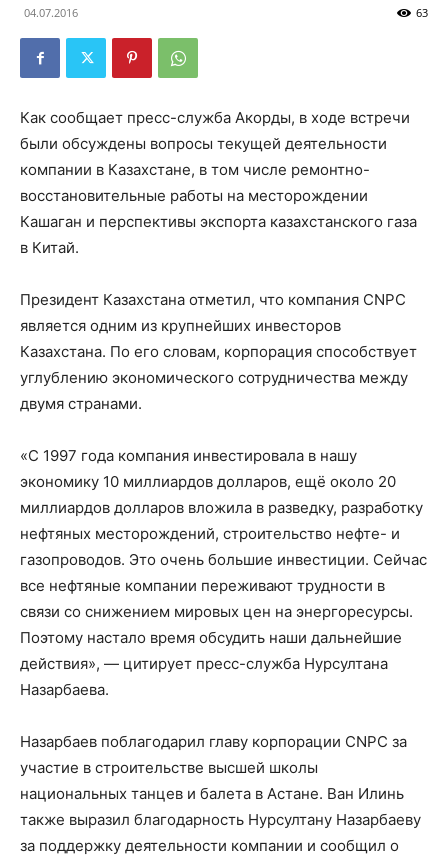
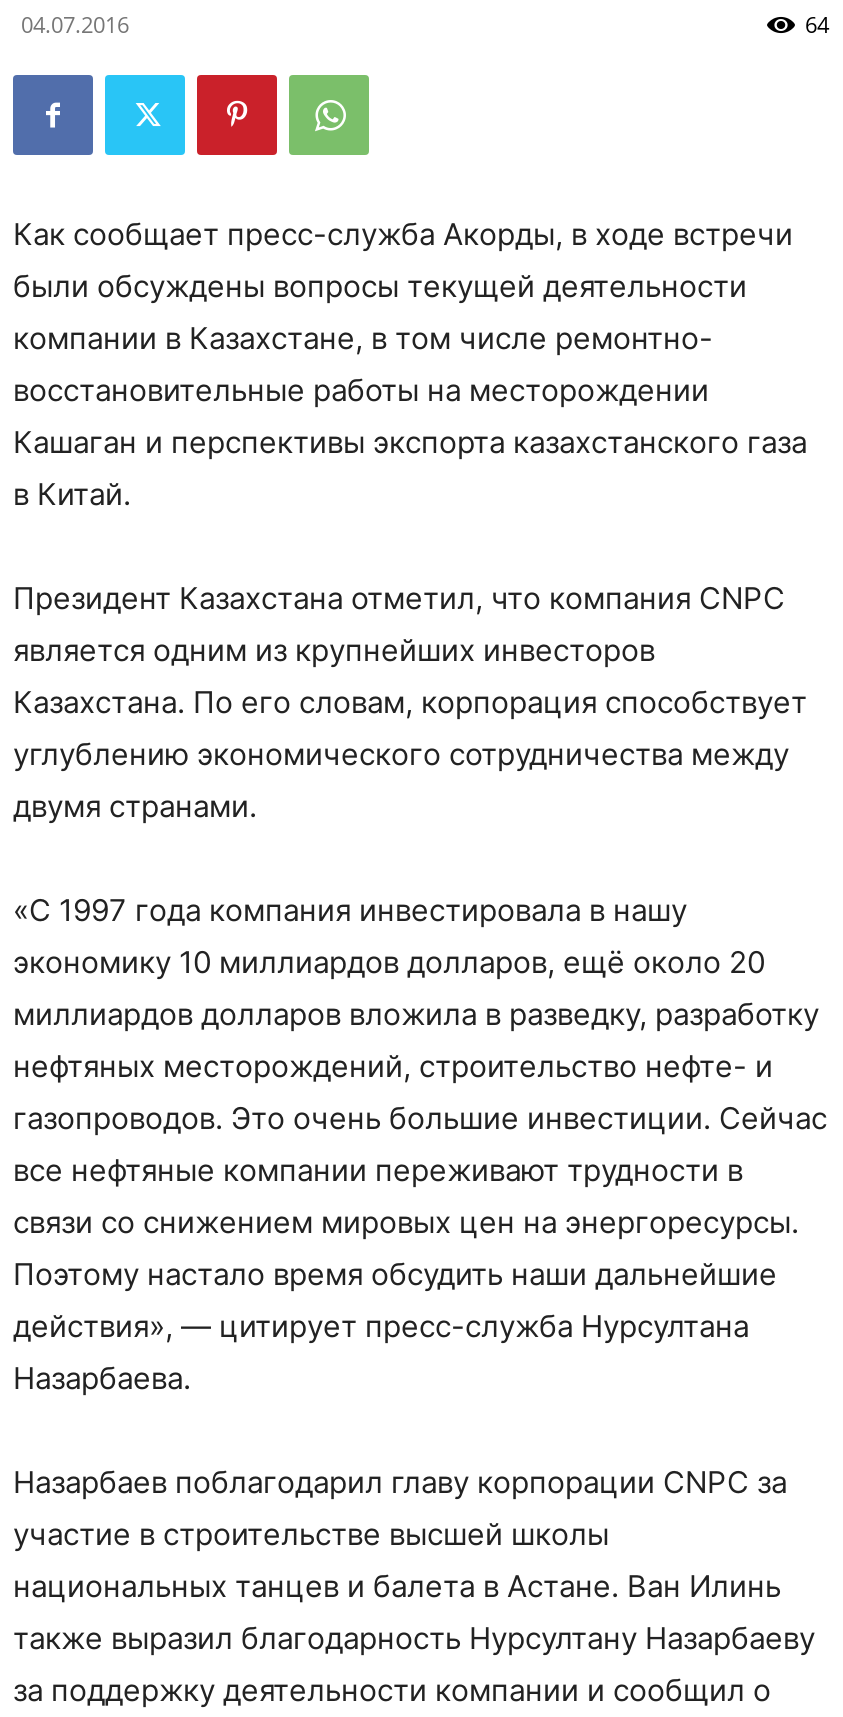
- 63
+ 64
